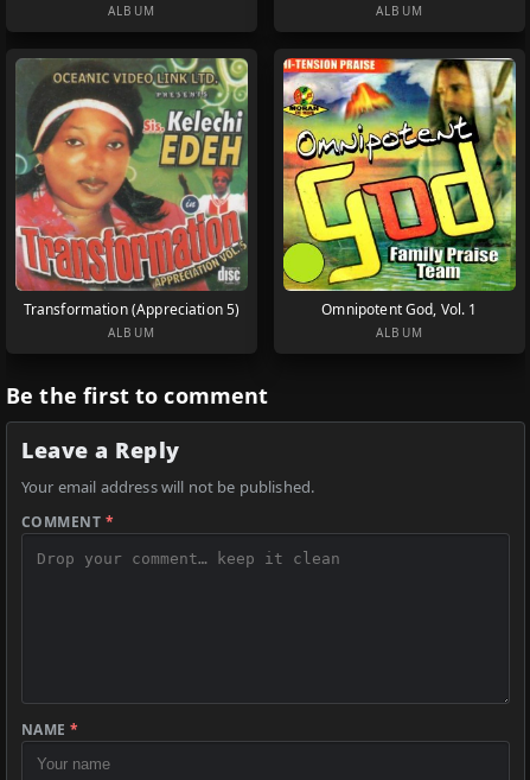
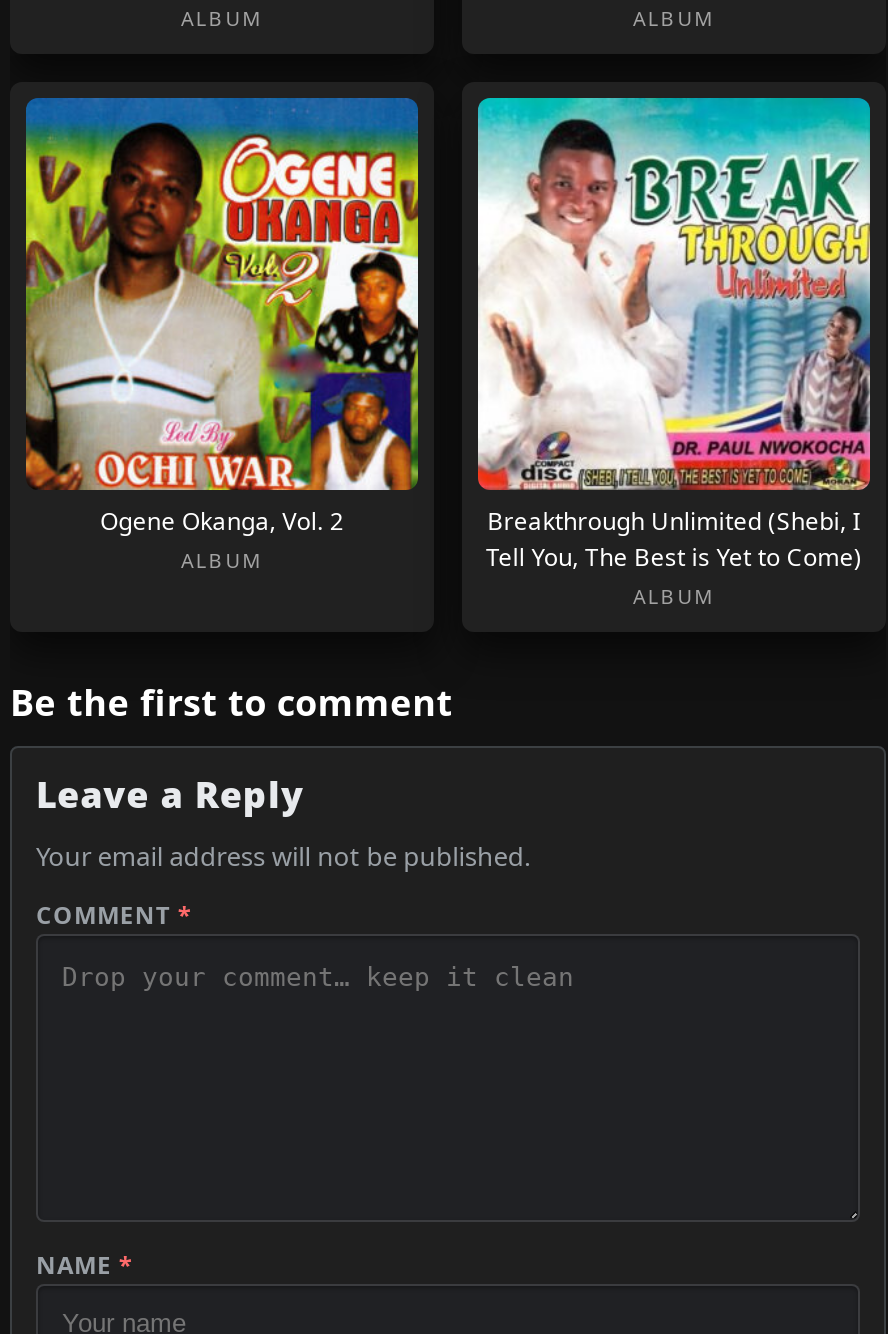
- [image]
- Transformation (Appreciation 5)
+ [image]
+ Ogene Okanga, Vol. 2

- [image]
- Omnipotent God, Vol. 1
+ [image]
+ Breakthrough Unlimited (Shebi, I
+ Tell You, The Best is Yet to Come)
